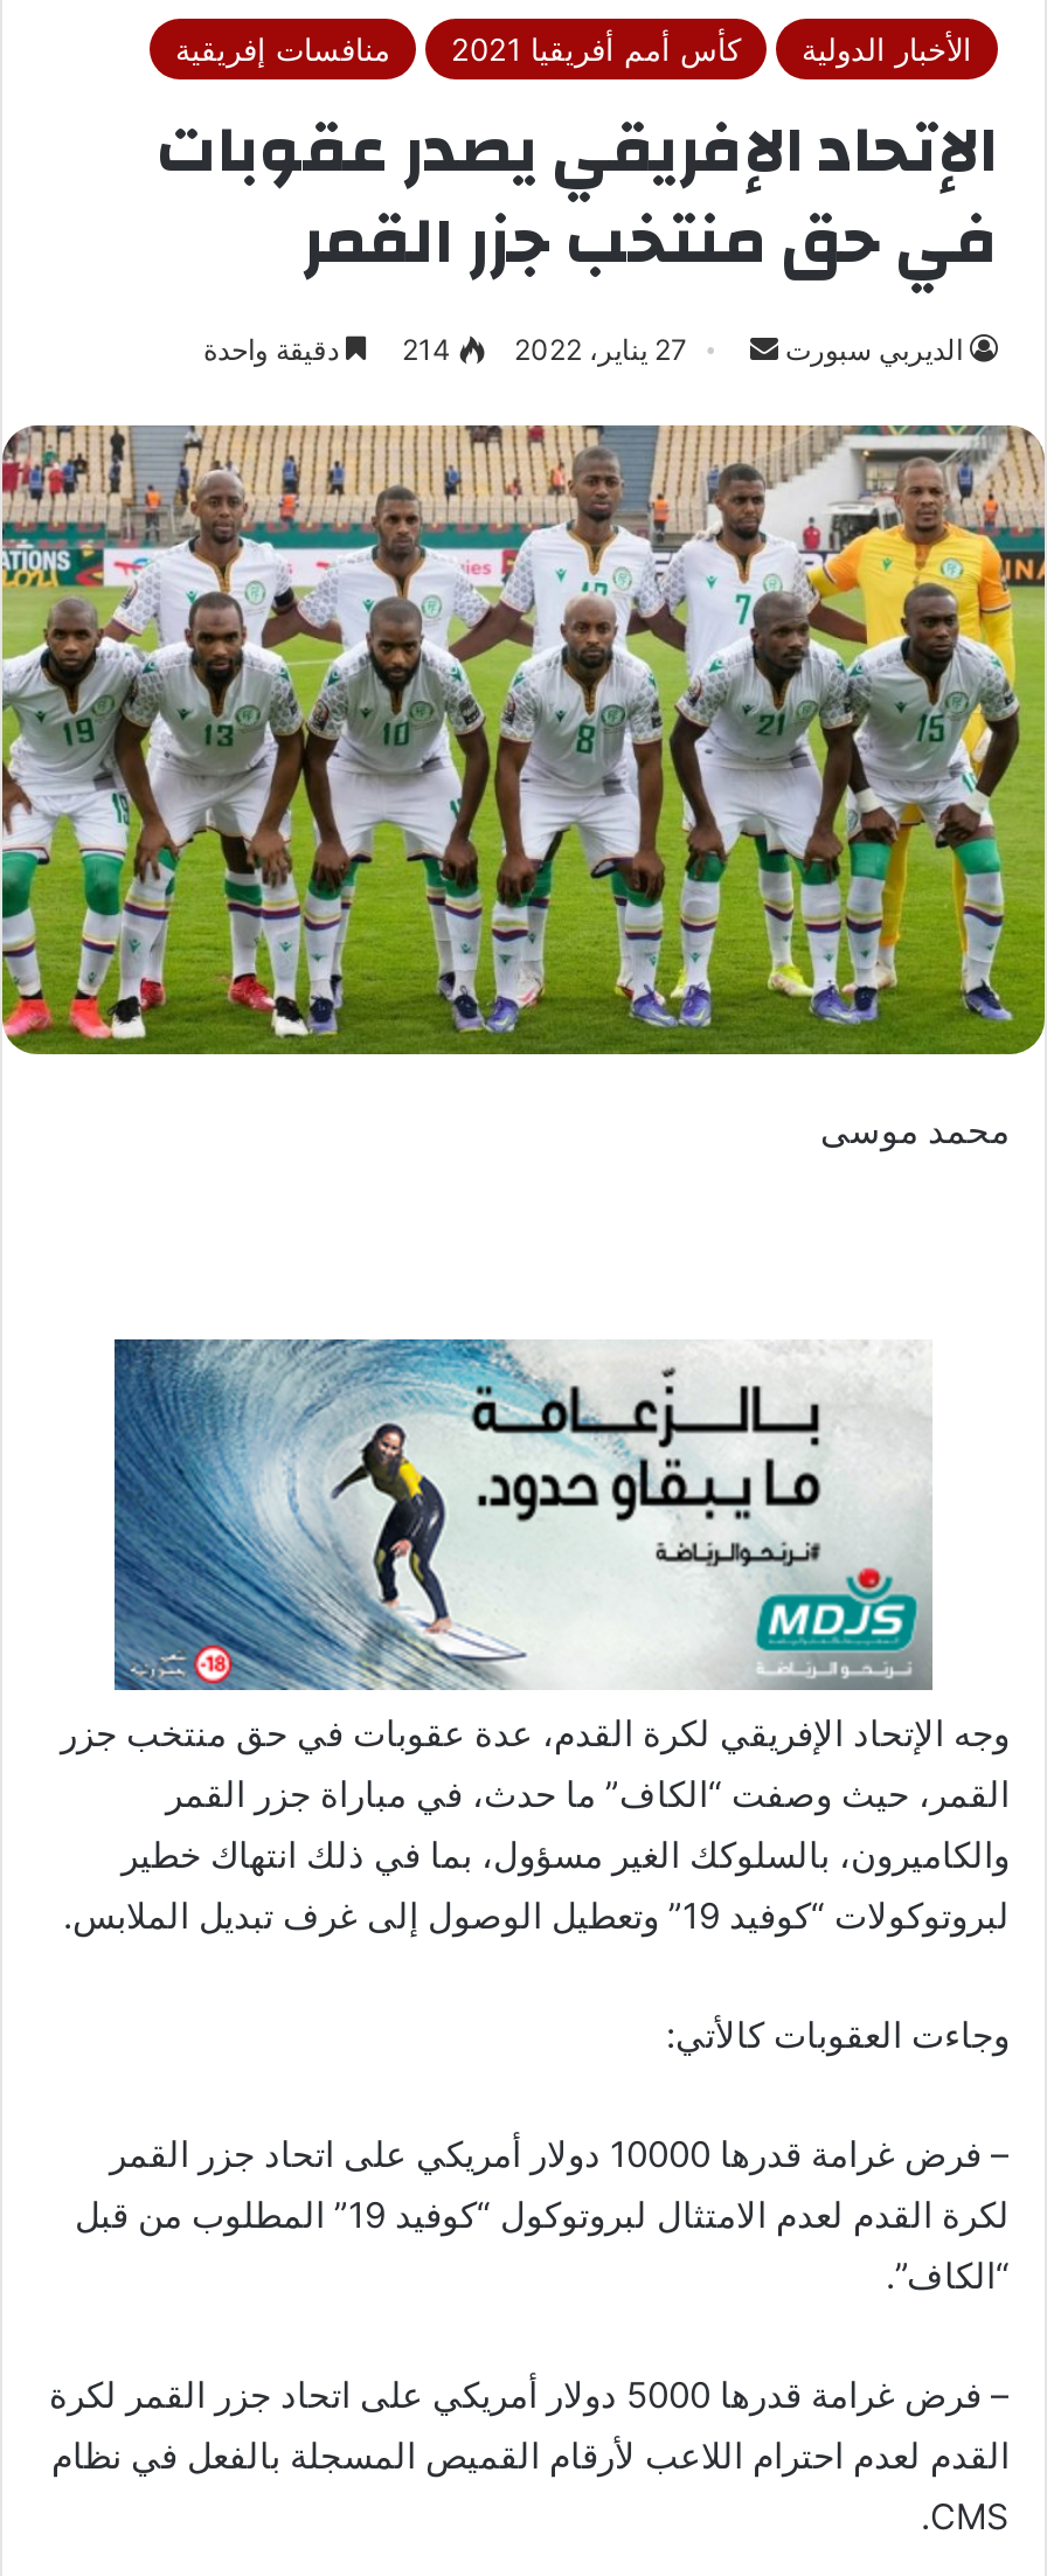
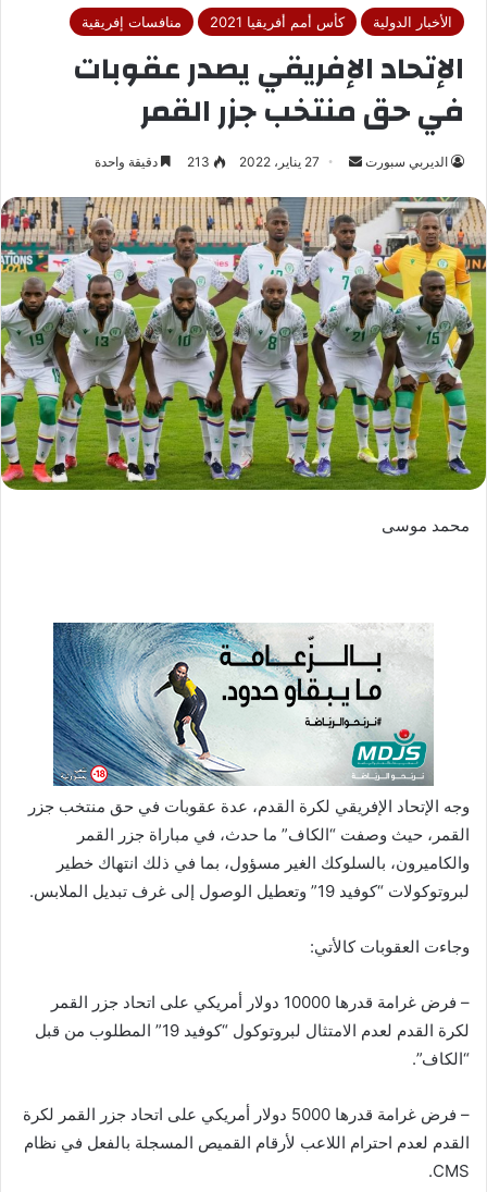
- 214 دقيقة واحدة
+ 213 دقيقة واحدة
